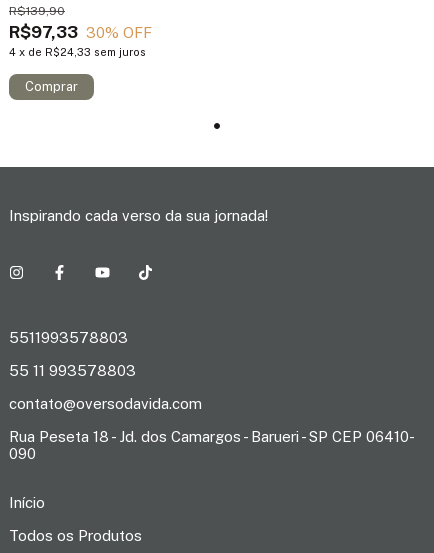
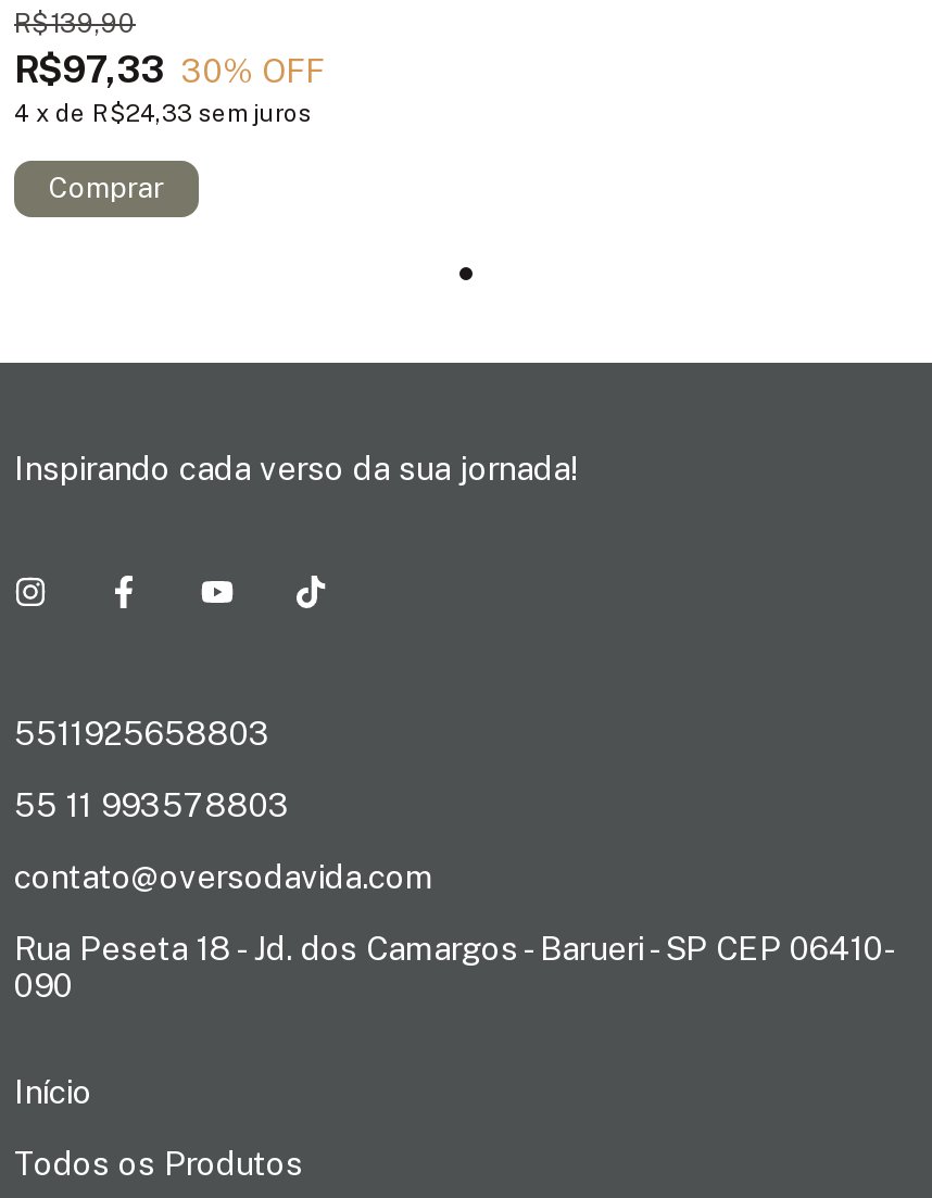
- 5511993578803
+ 5511925658803
